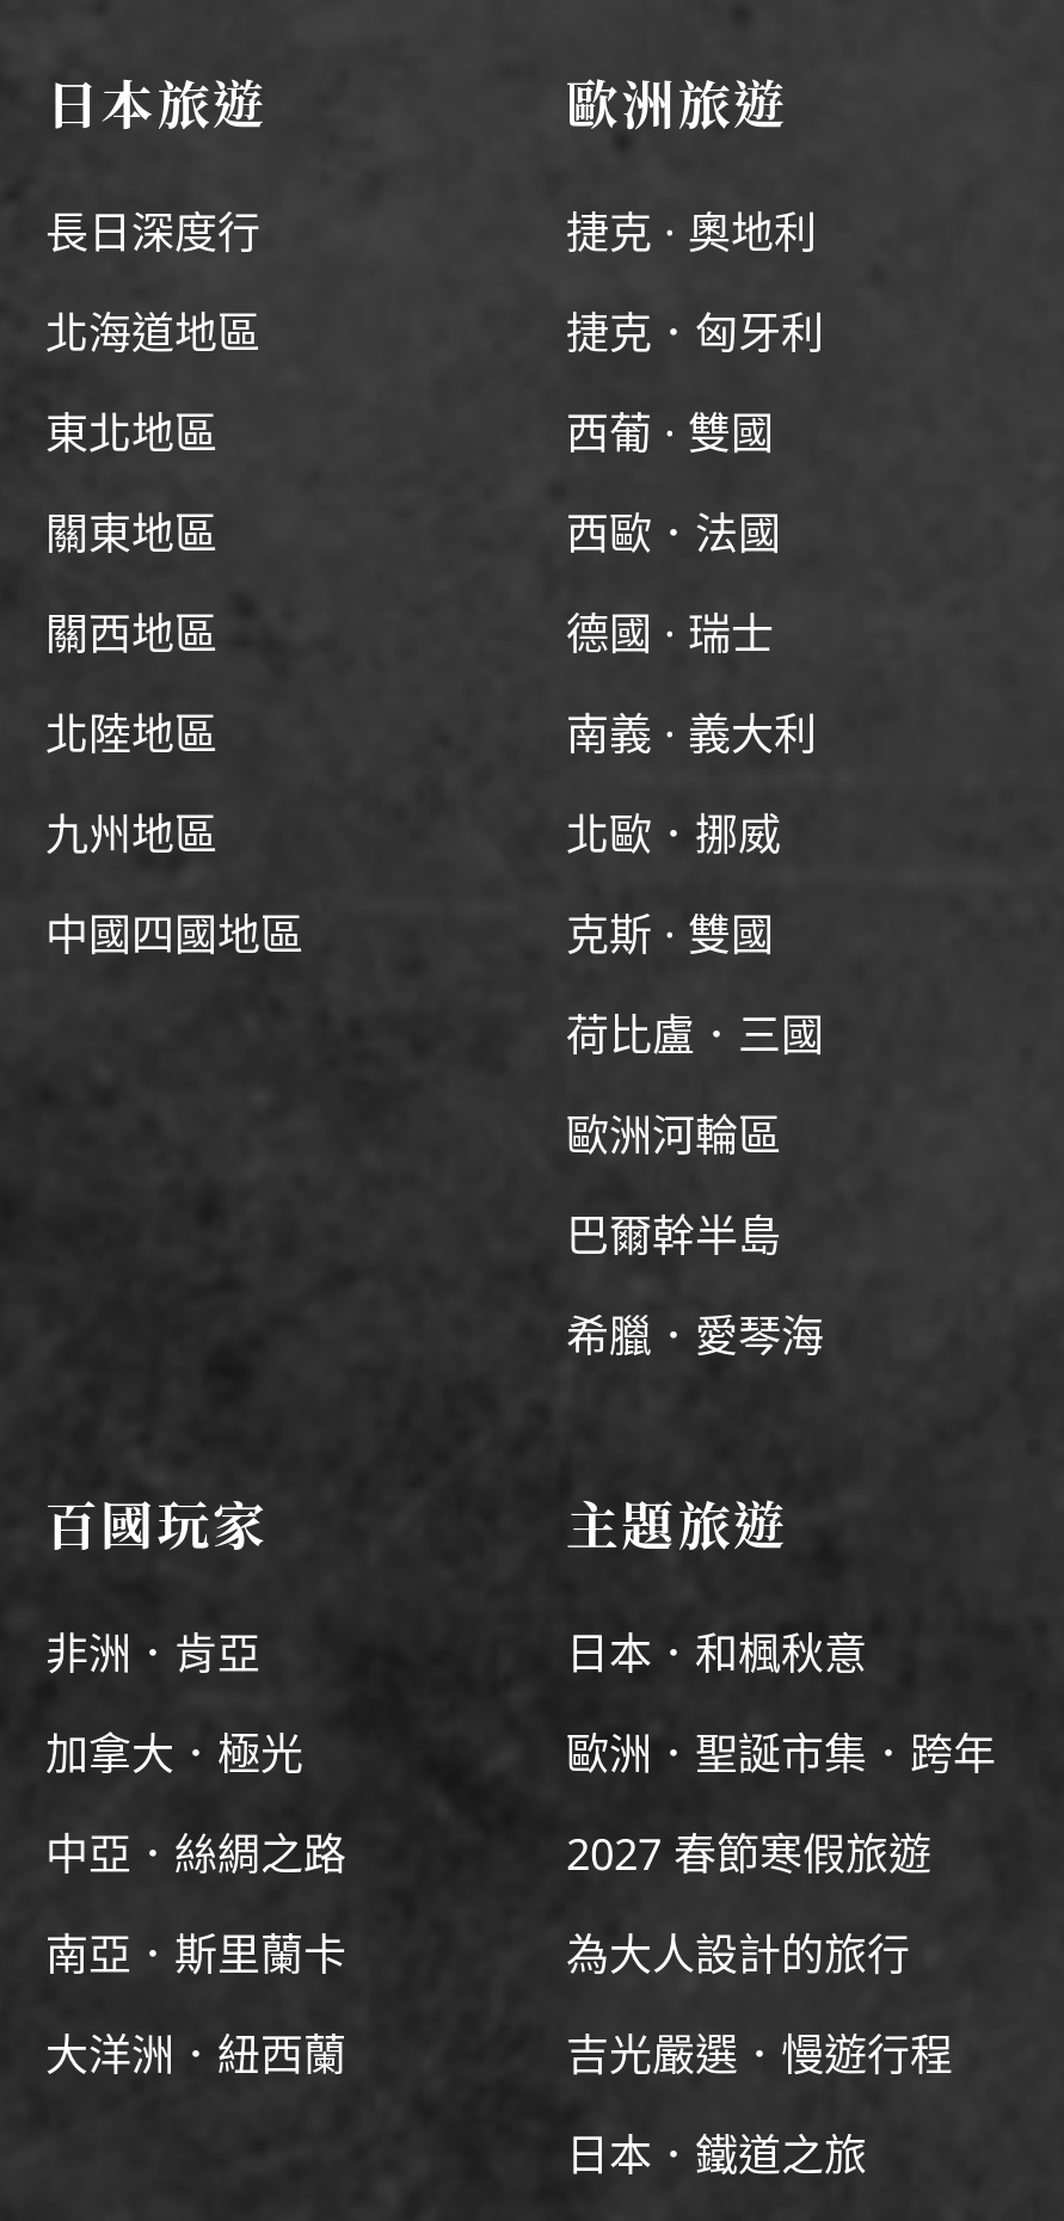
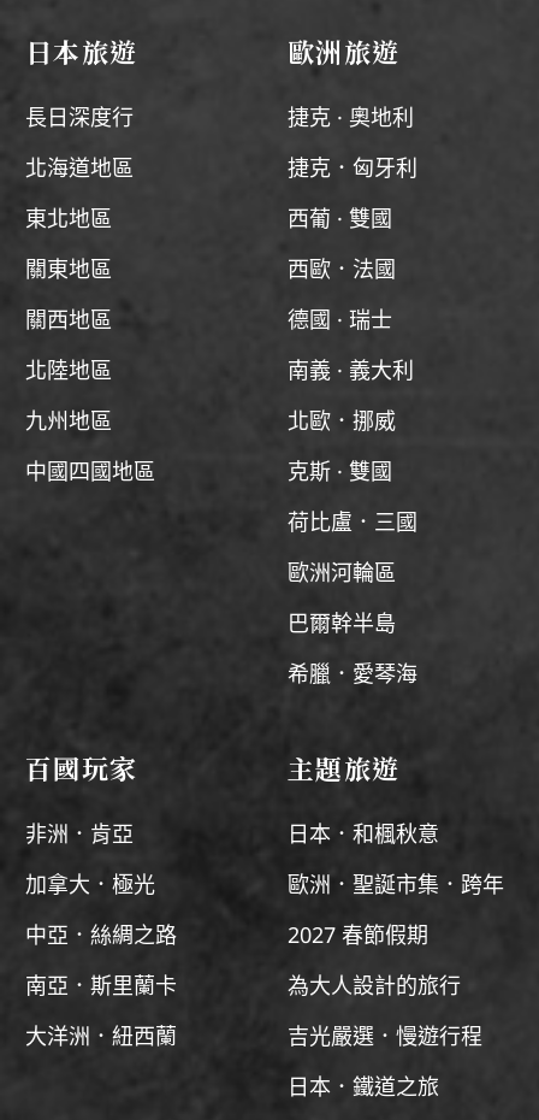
- 2027 春節寒假旅遊
+ 2027 春節假期
